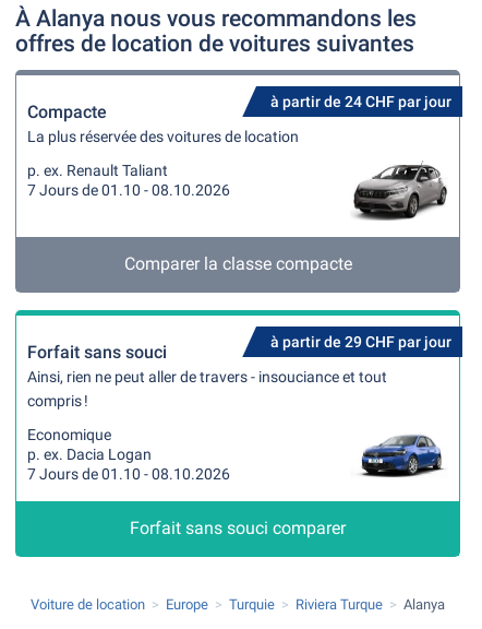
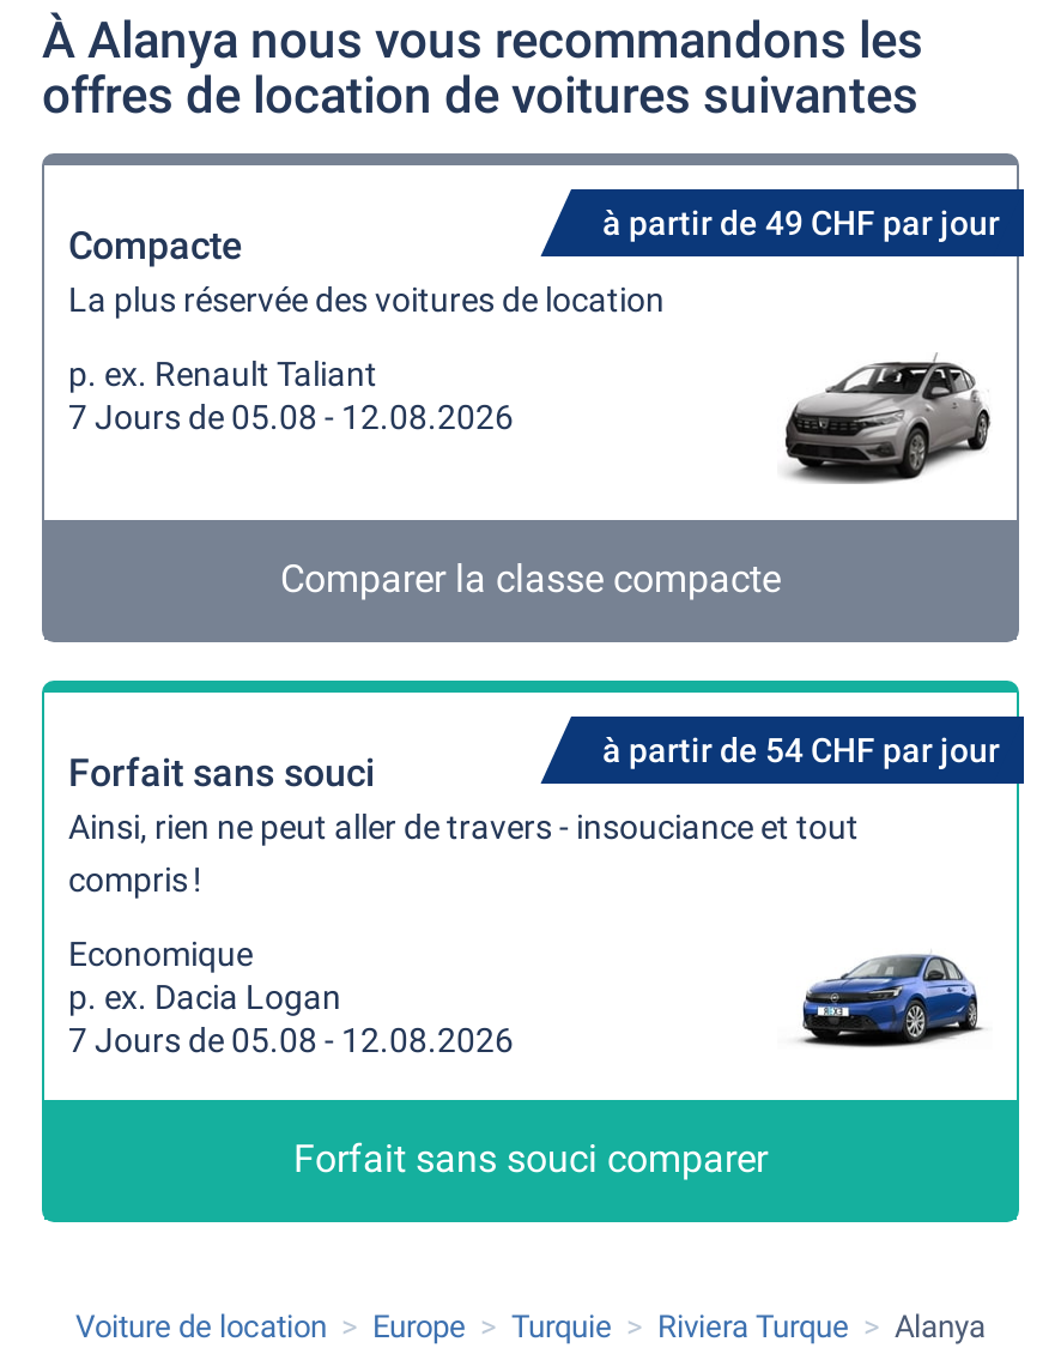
- à partir de 24 CHF par jour
+ à partir de 49 CHF par jour

- 7 Jours de 01.10 - 08.10.2026
+ 7 Jours de 05.08 - 12.08.2026

- à partir de 29 CHF par jour
+ à partir de 54 CHF par jour

- 7 Jours de 01.10 - 08.10.2026
+ 7 Jours de 05.08 - 12.08.2026
